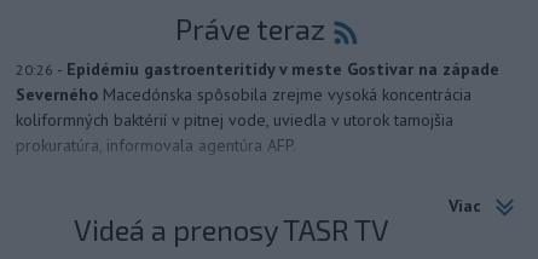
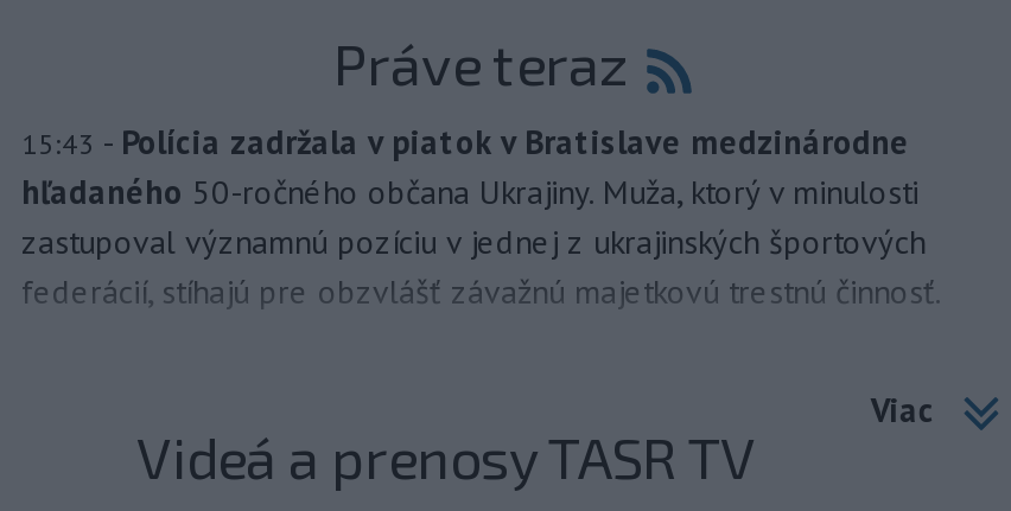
- 20:26 - Epidémiu gastroenteritídy v meste Gostivar na západe
- Severného Macedónska spôsobila zrejme vysoká koncentrácia
- koliformných baktérií v pitnej vode, uviedla v utorok tamojšia
- prokuratúra, informovala agentúra AFP.
+ 15:43 - Polícia zadržala v piatok v Bratislave medzinárodne
+ hľadaného 50-ročného občana Ukrajiny. Muža, ktorý v minulosti
+ zastupoval významnú pozíciu v jednej z ukrajinských športových
+ federácií, stíhajú pre obzvlášť závažnú majetkovú trestnú činnosť.
